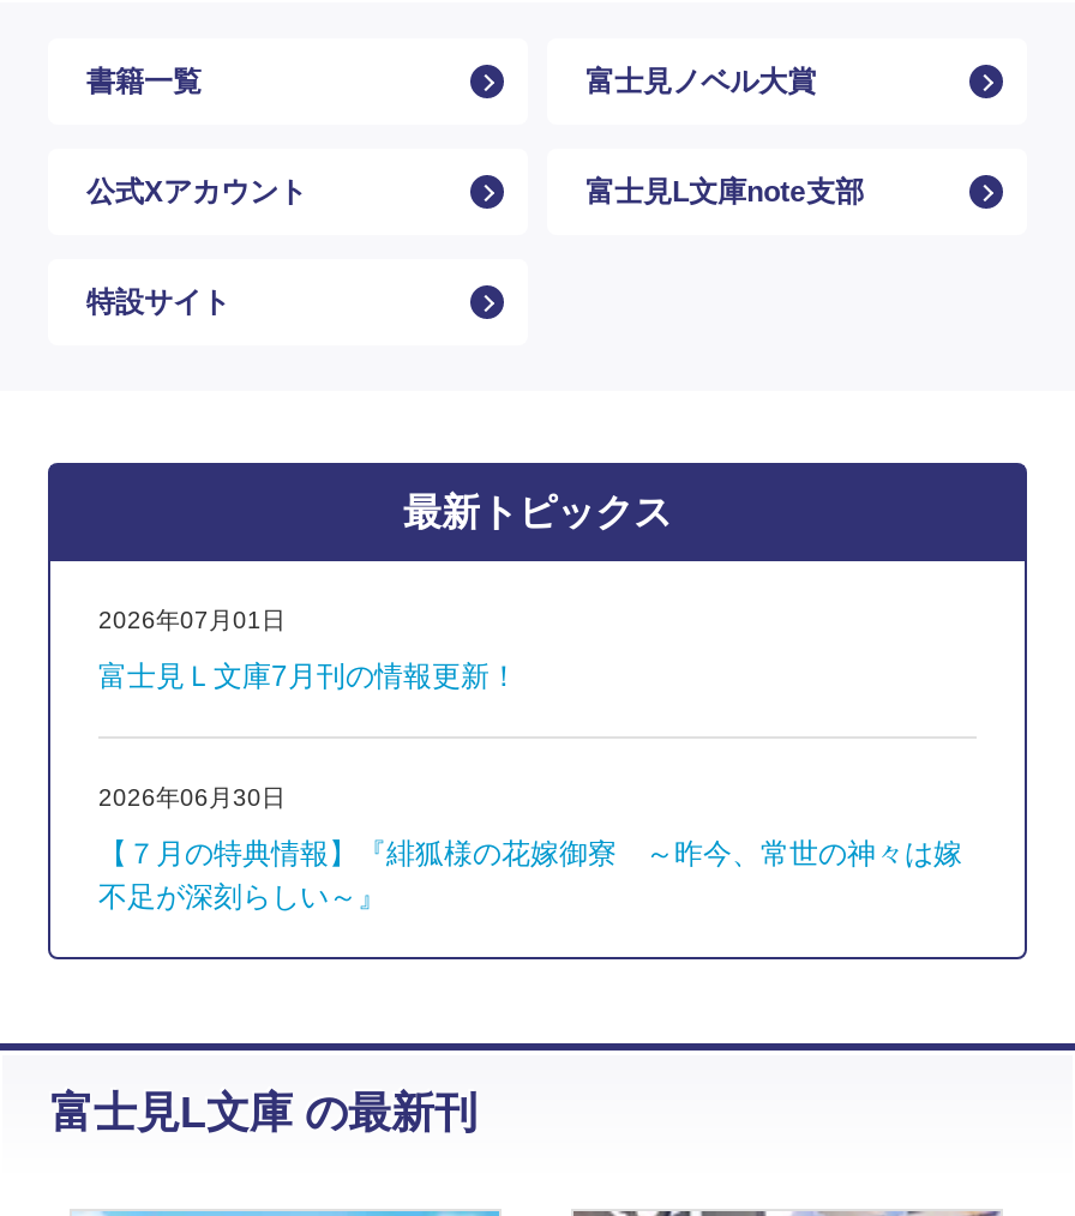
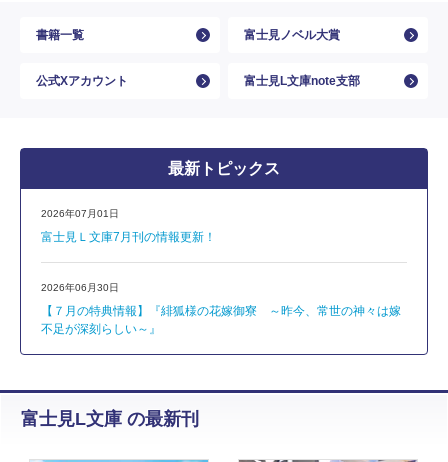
- 特設サイト
